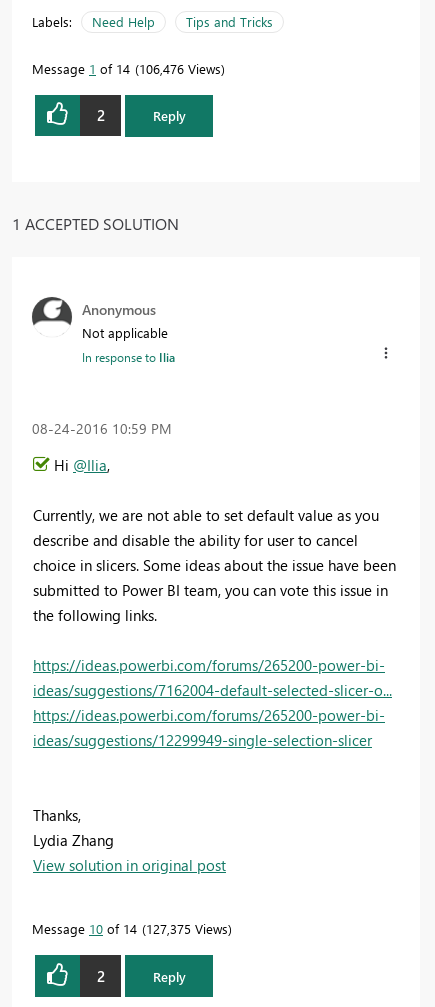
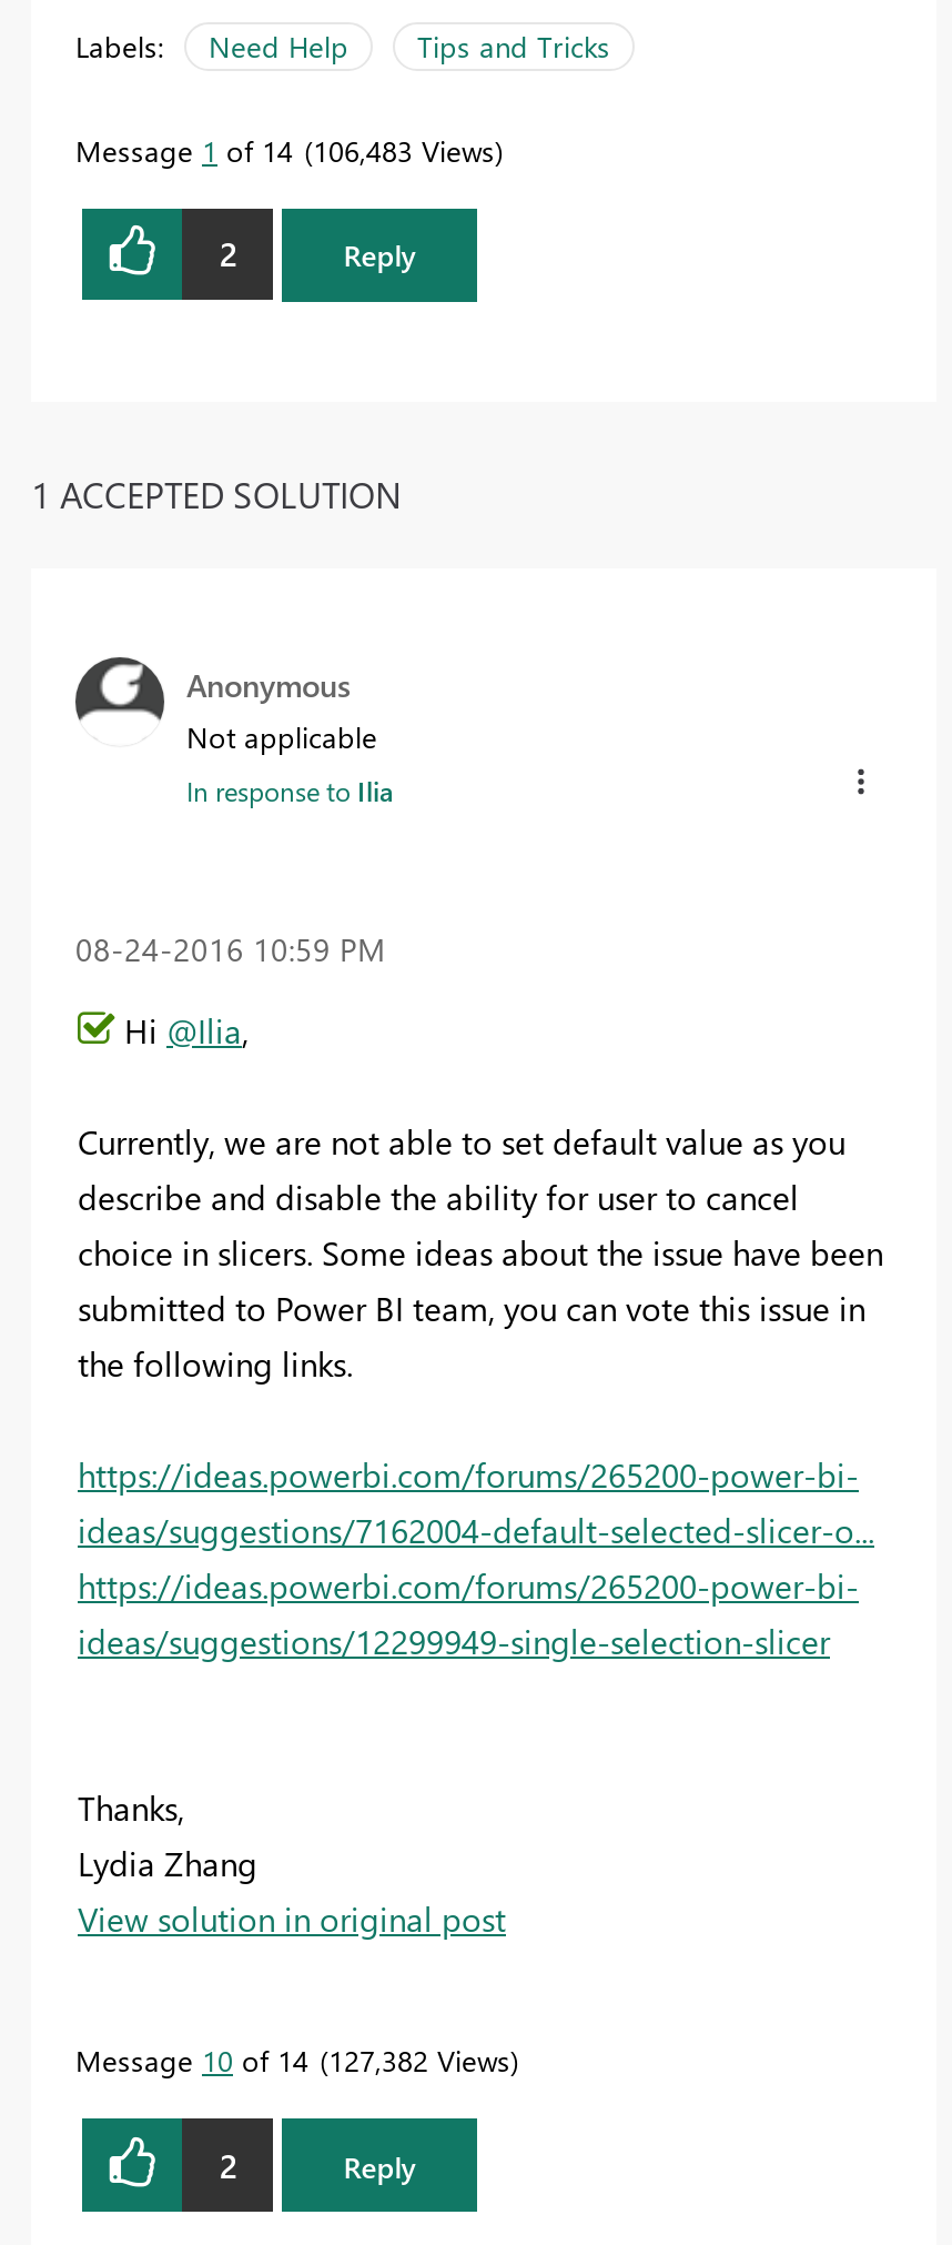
- Message 1 of 14 106,476 Views
+ Message 1 of 14 106,483 Views

- Message 10 of 14 127,375 Views
+ Message 10 of 14 127,382 Views
